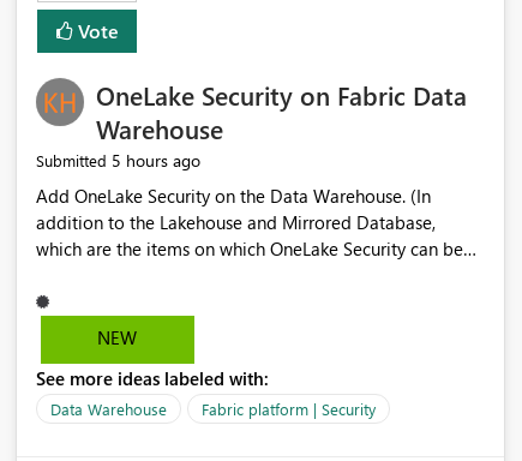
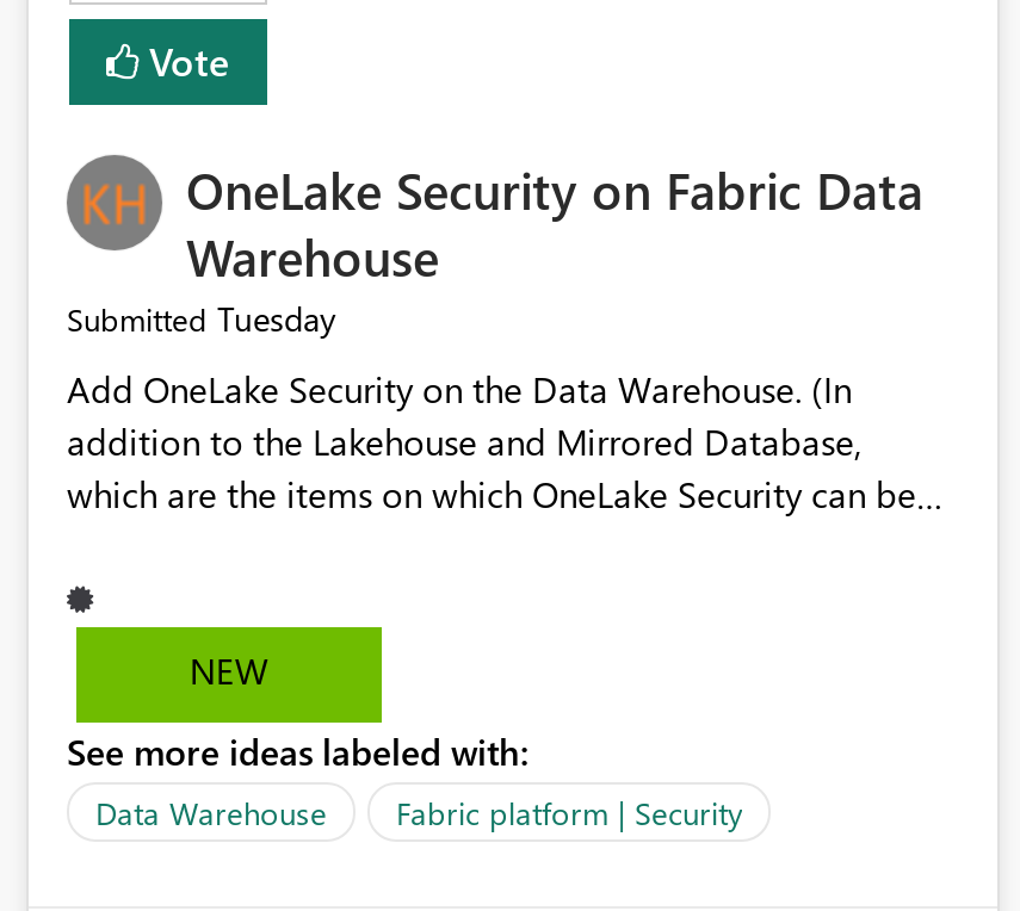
- Submitted 5 hours ago
+ Submitted Tuesday
